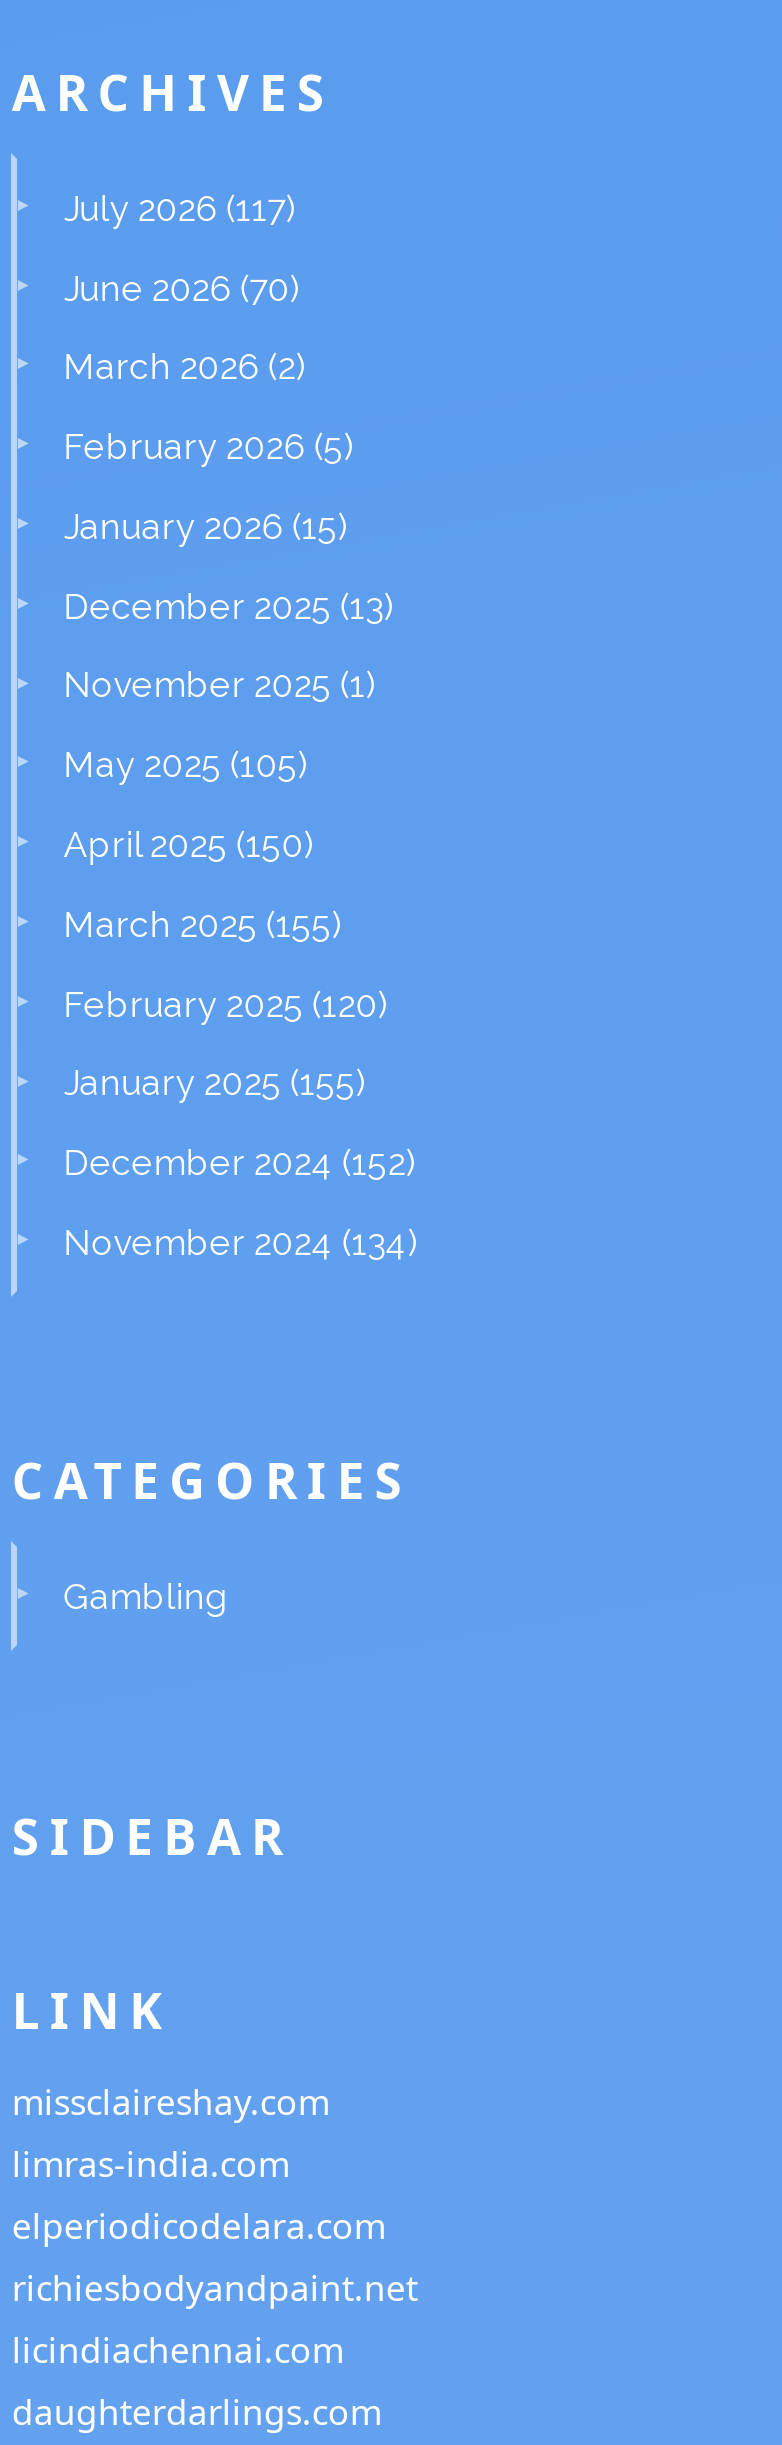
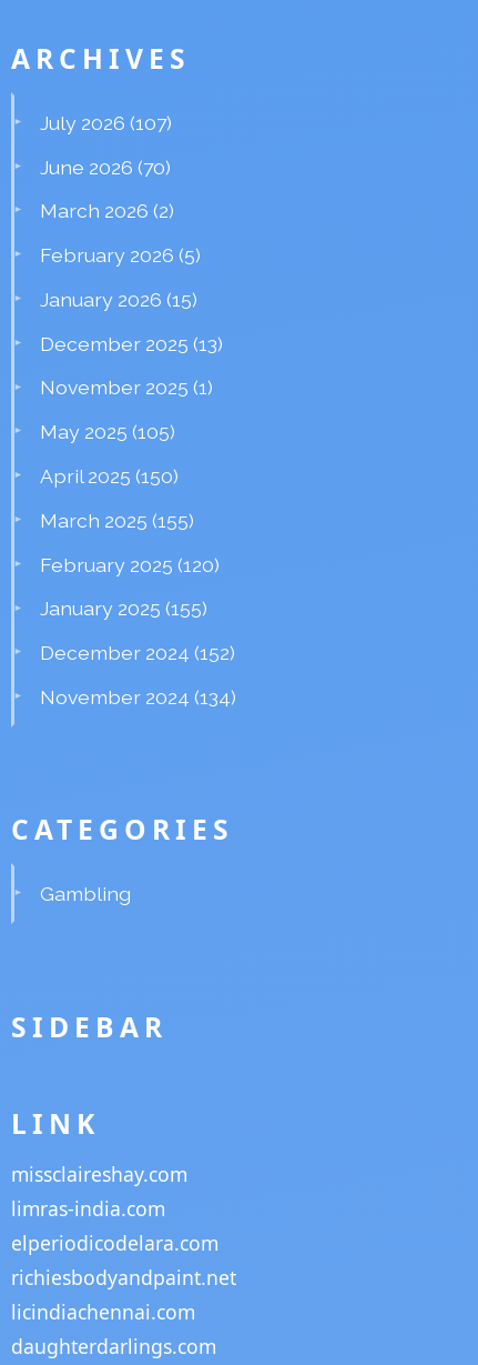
- July 2026 (117)
+ July 2026 (107)
